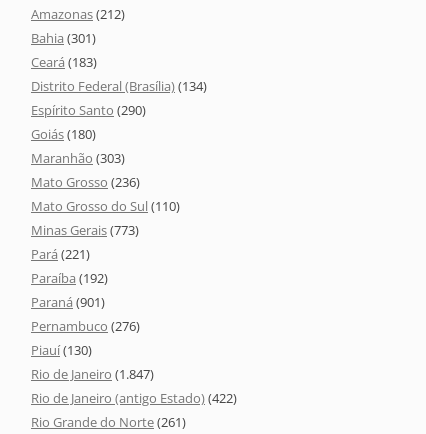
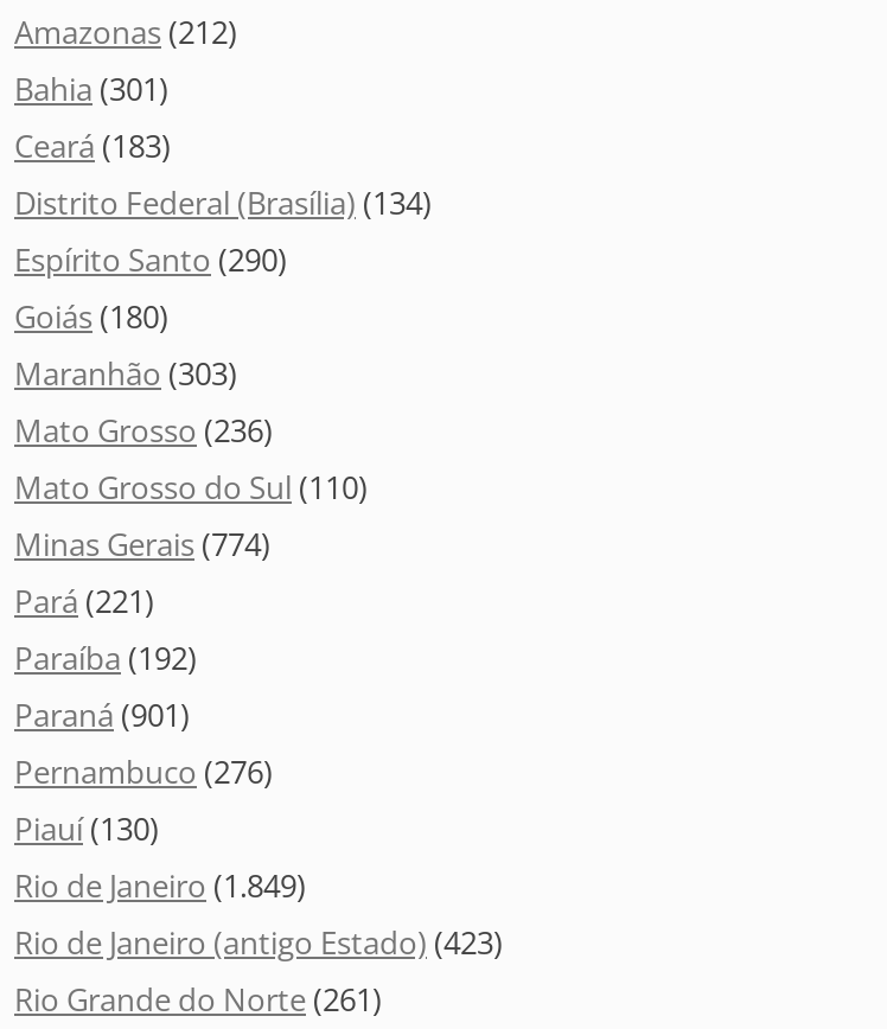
- Minas Gerais (773)
+ Minas Gerais (774)

- Rio de Janeiro (1.847)
+ Rio de Janeiro (1.849)

- Rio de Janeiro (antigo Estado) (422)
+ Rio de Janeiro (antigo Estado) (423)
